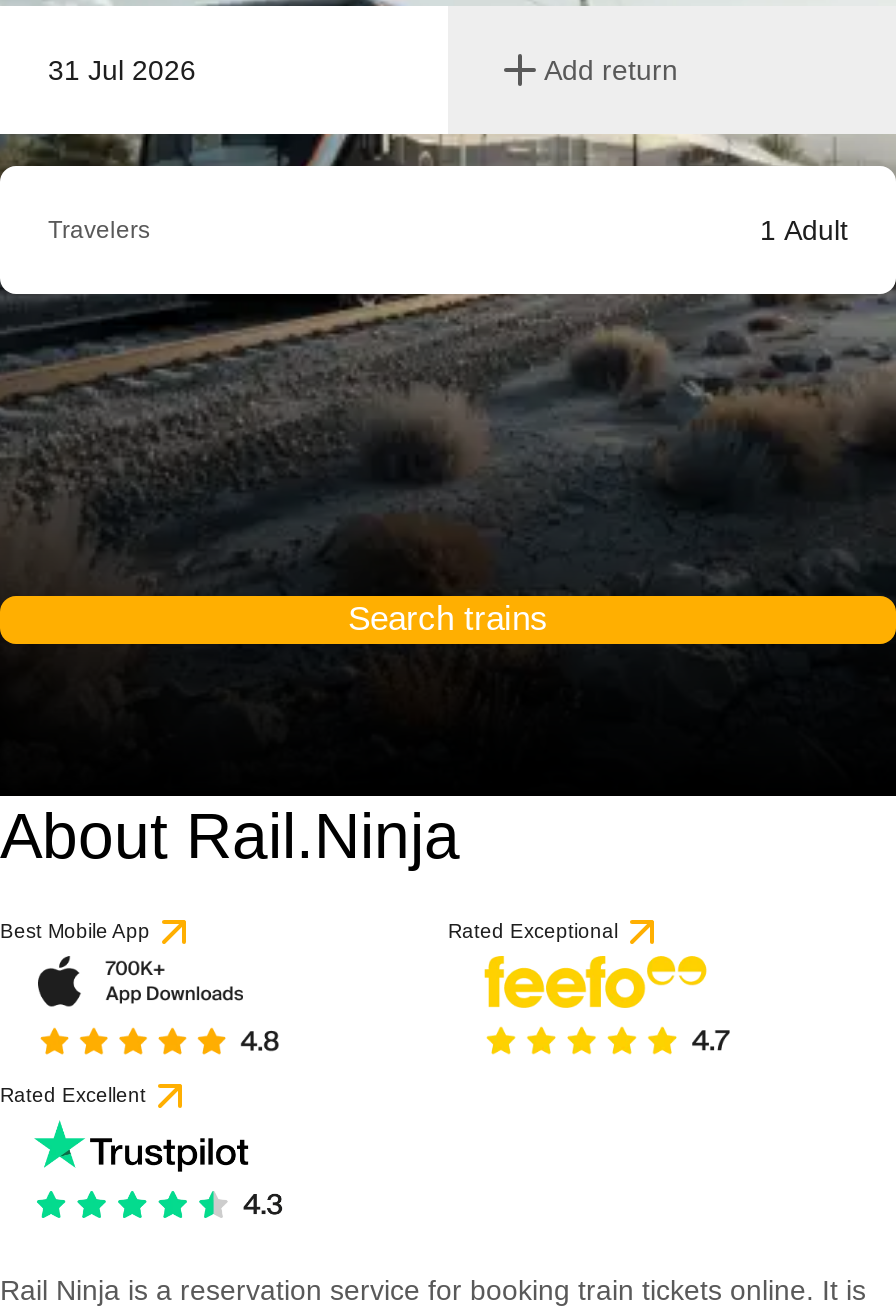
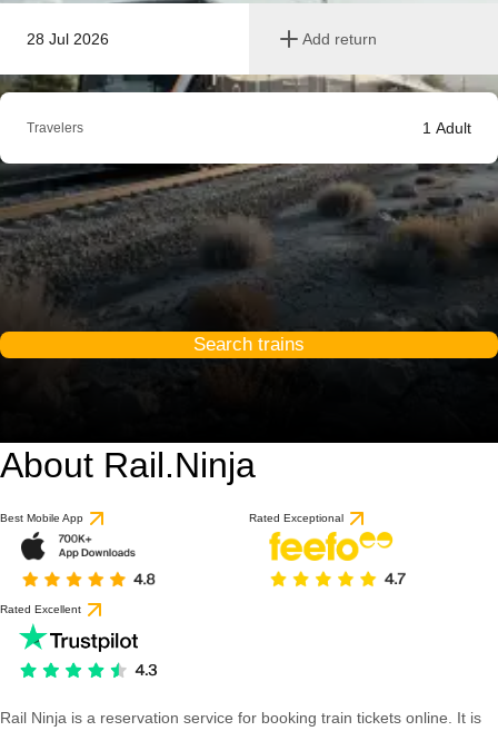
- 31 Jul 2026
+ 28 Jul 2026
